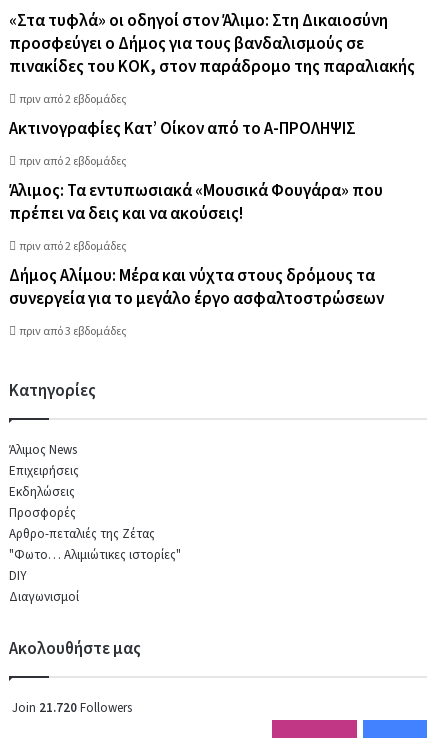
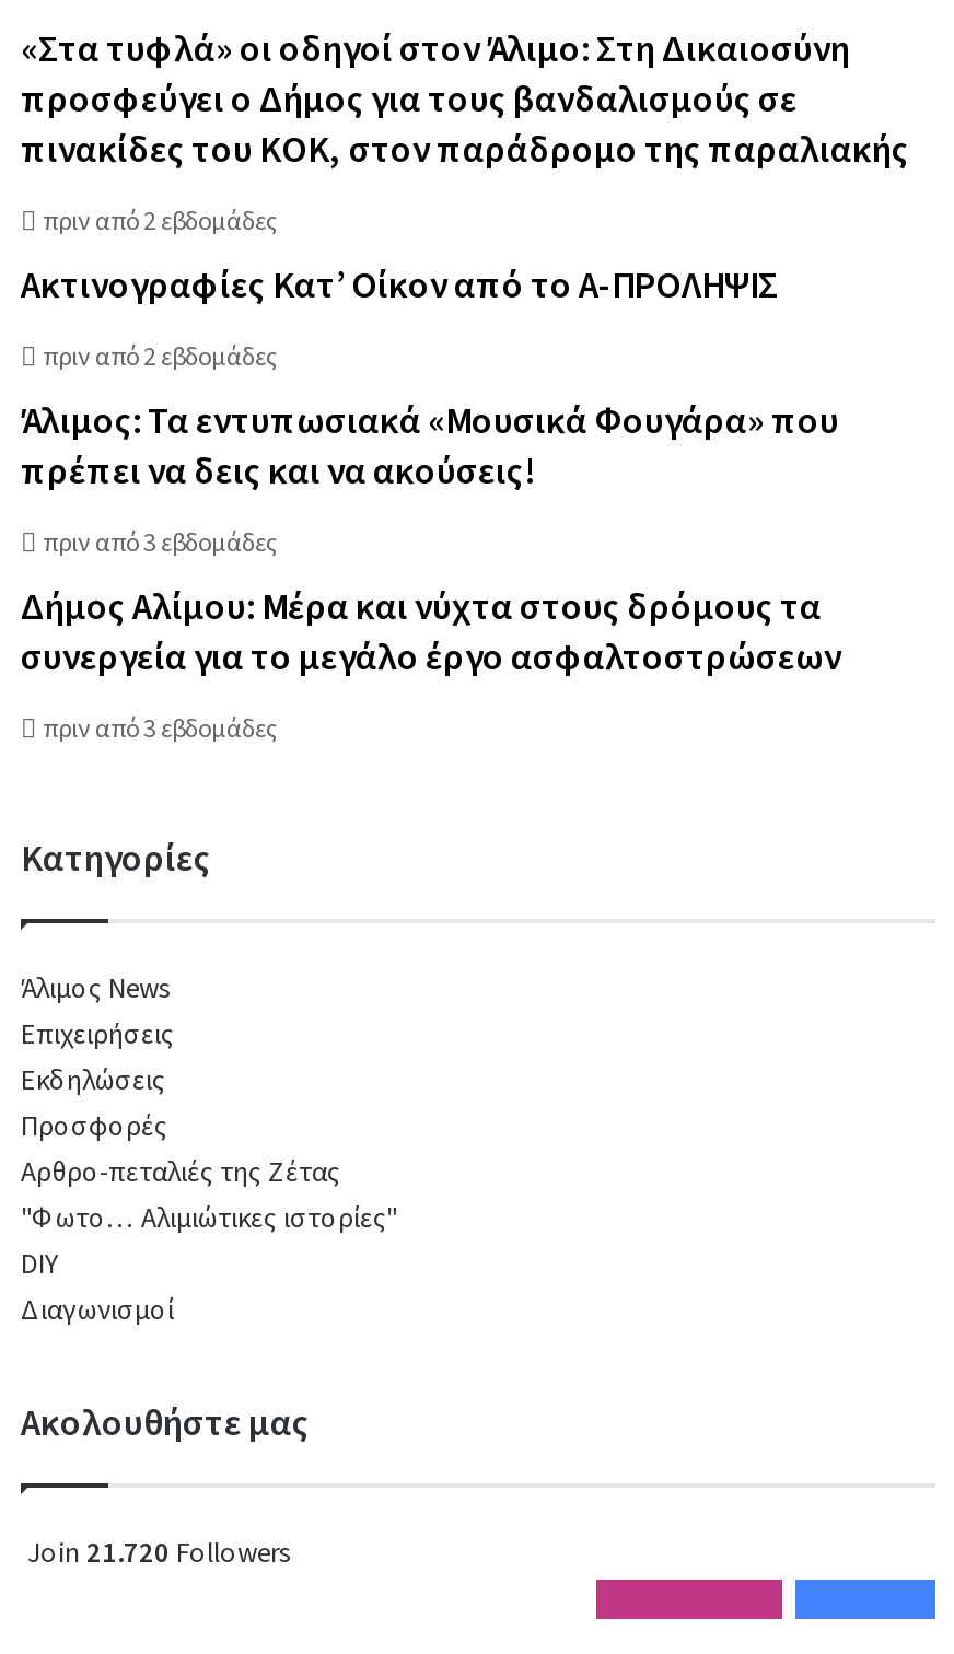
- πριν από 2 εβδομάδες
+ πριν από 3 εβδομάδες
